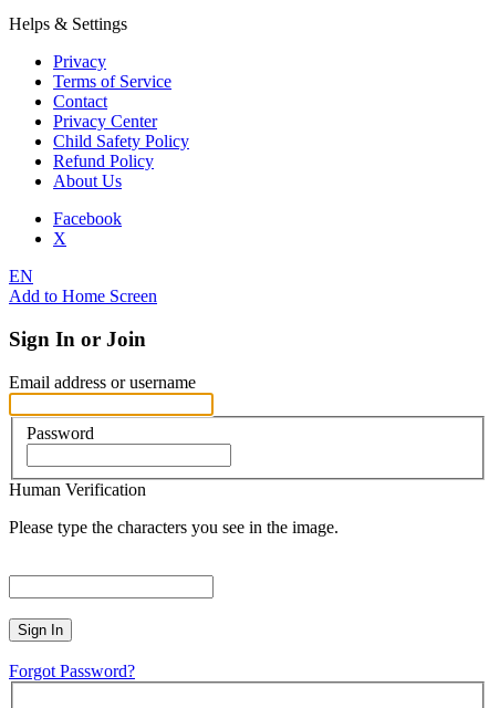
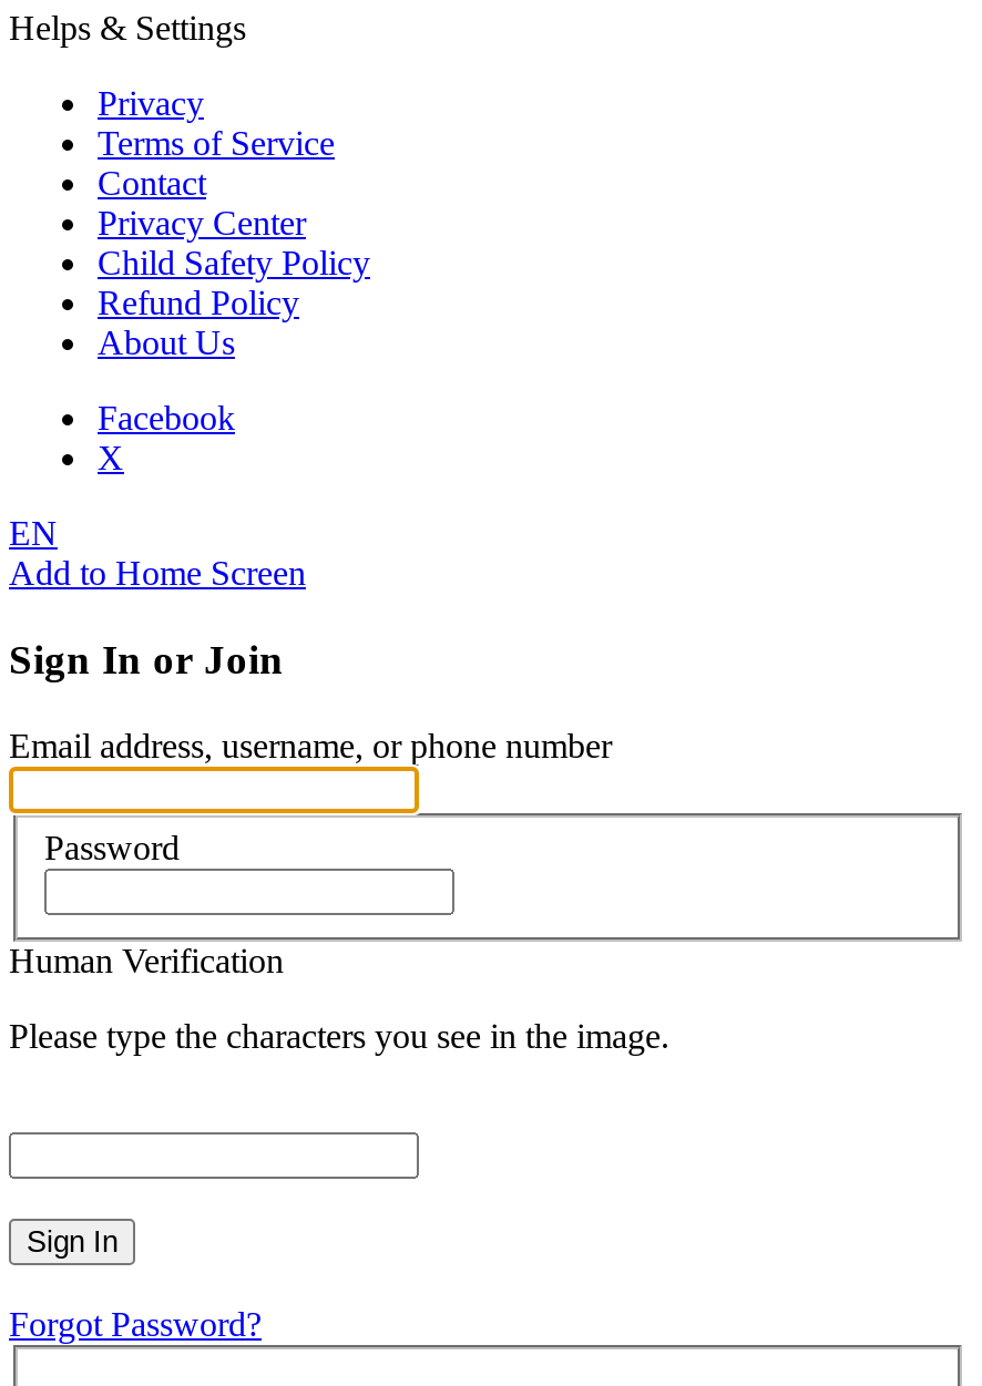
- Email address or username
+ Email address, username, or phone number
